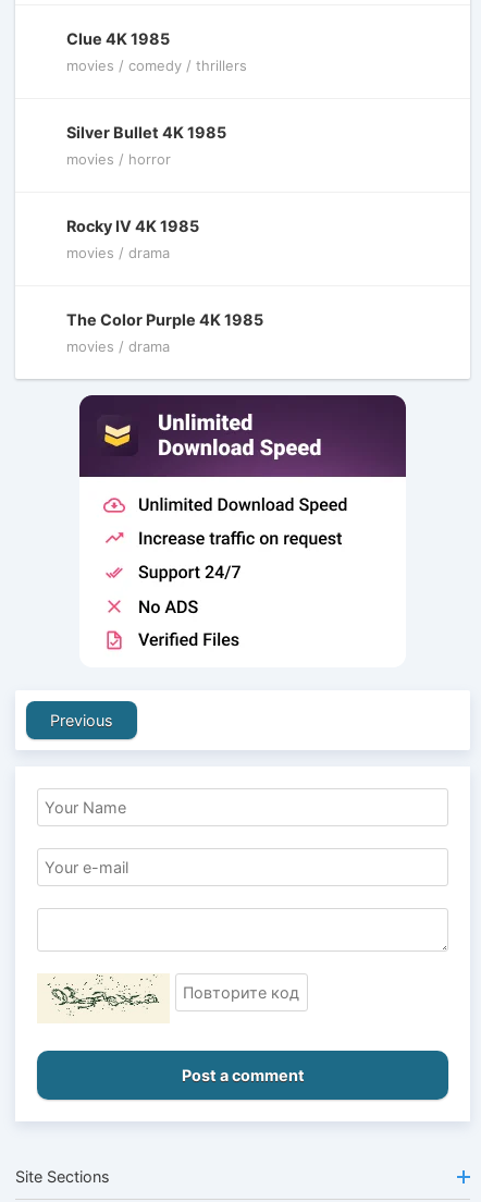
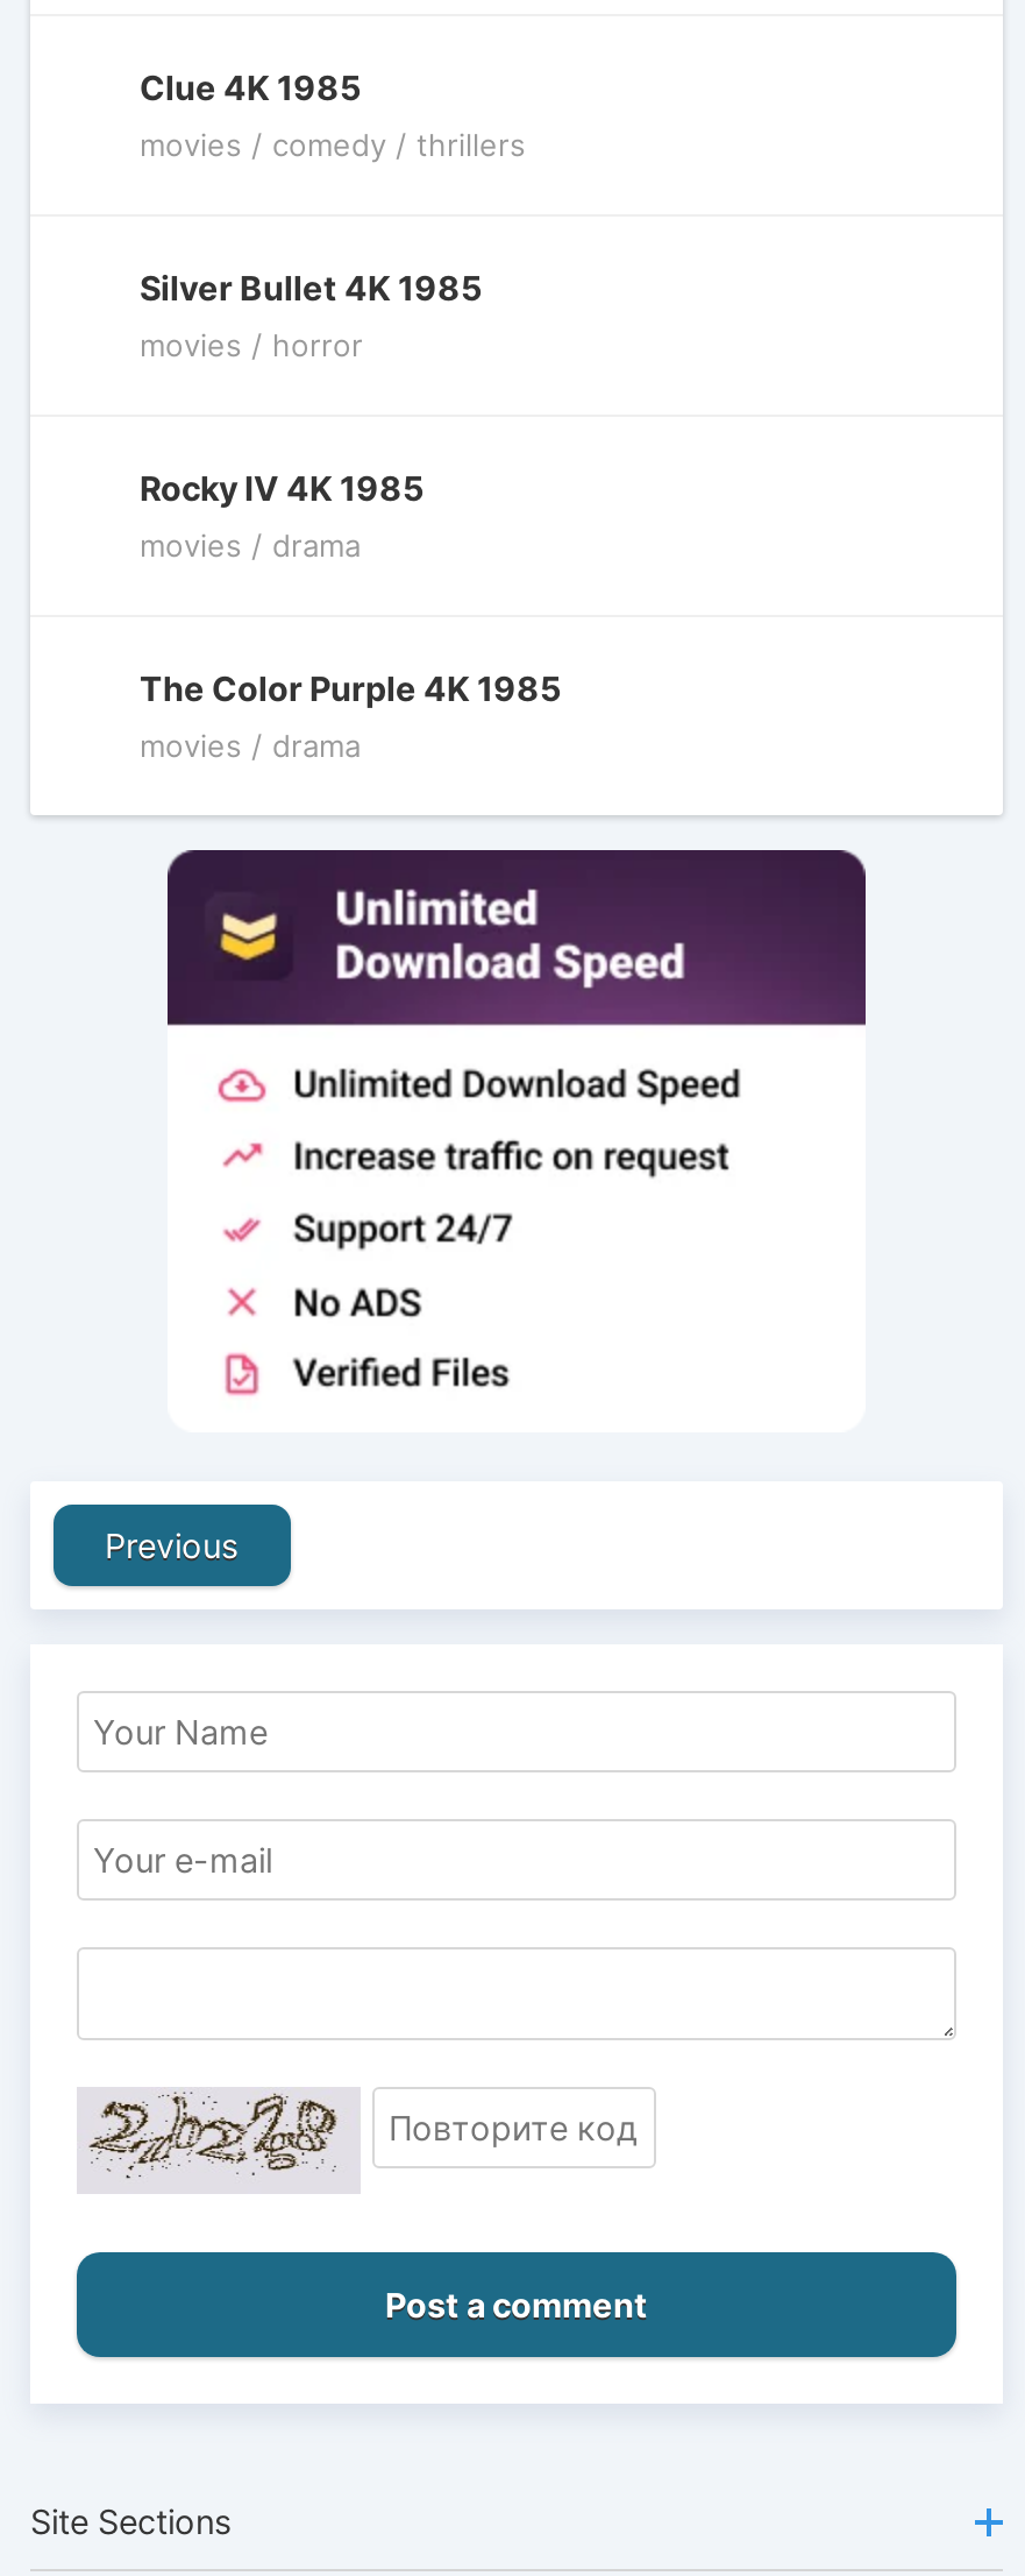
- [image]
+ [image]
